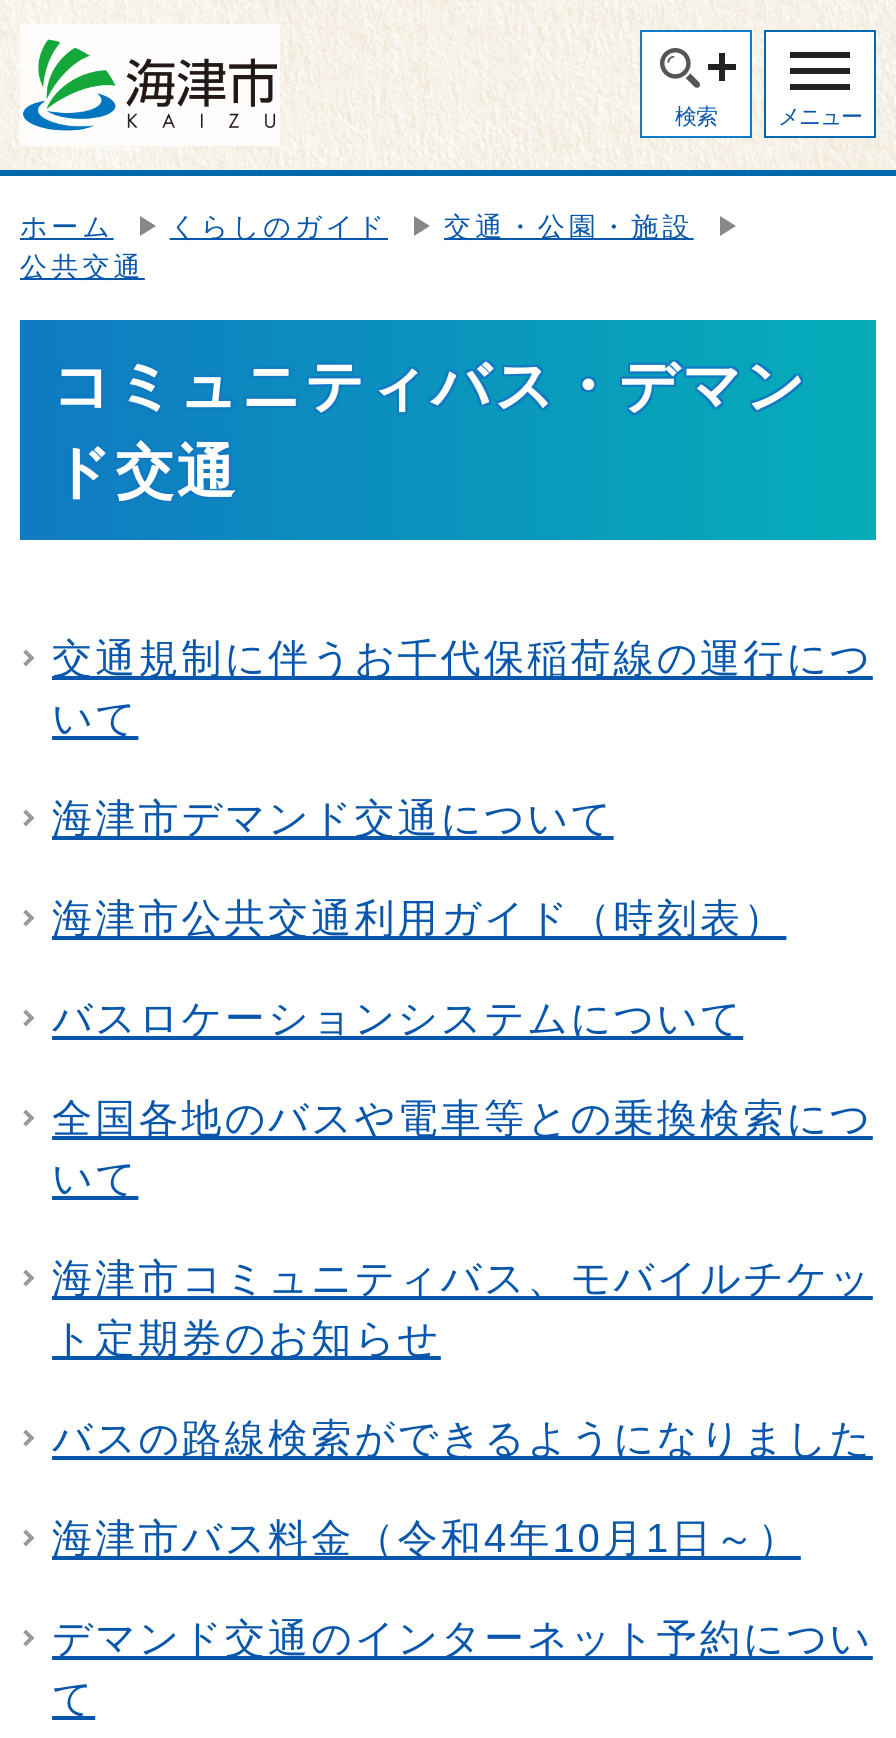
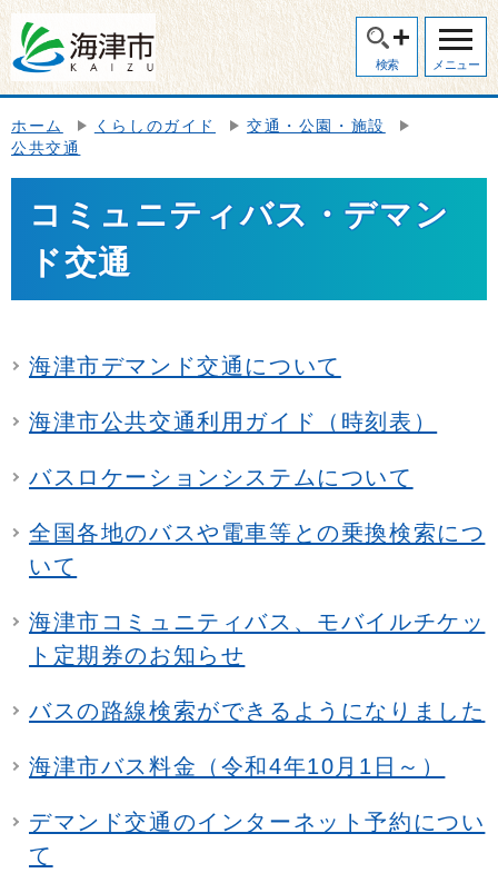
- 交通規制に伴うお千代保稲荷線の運行につ
- いて
